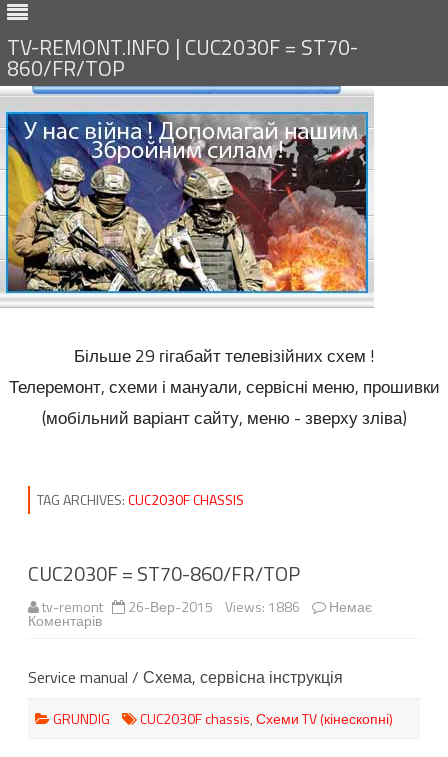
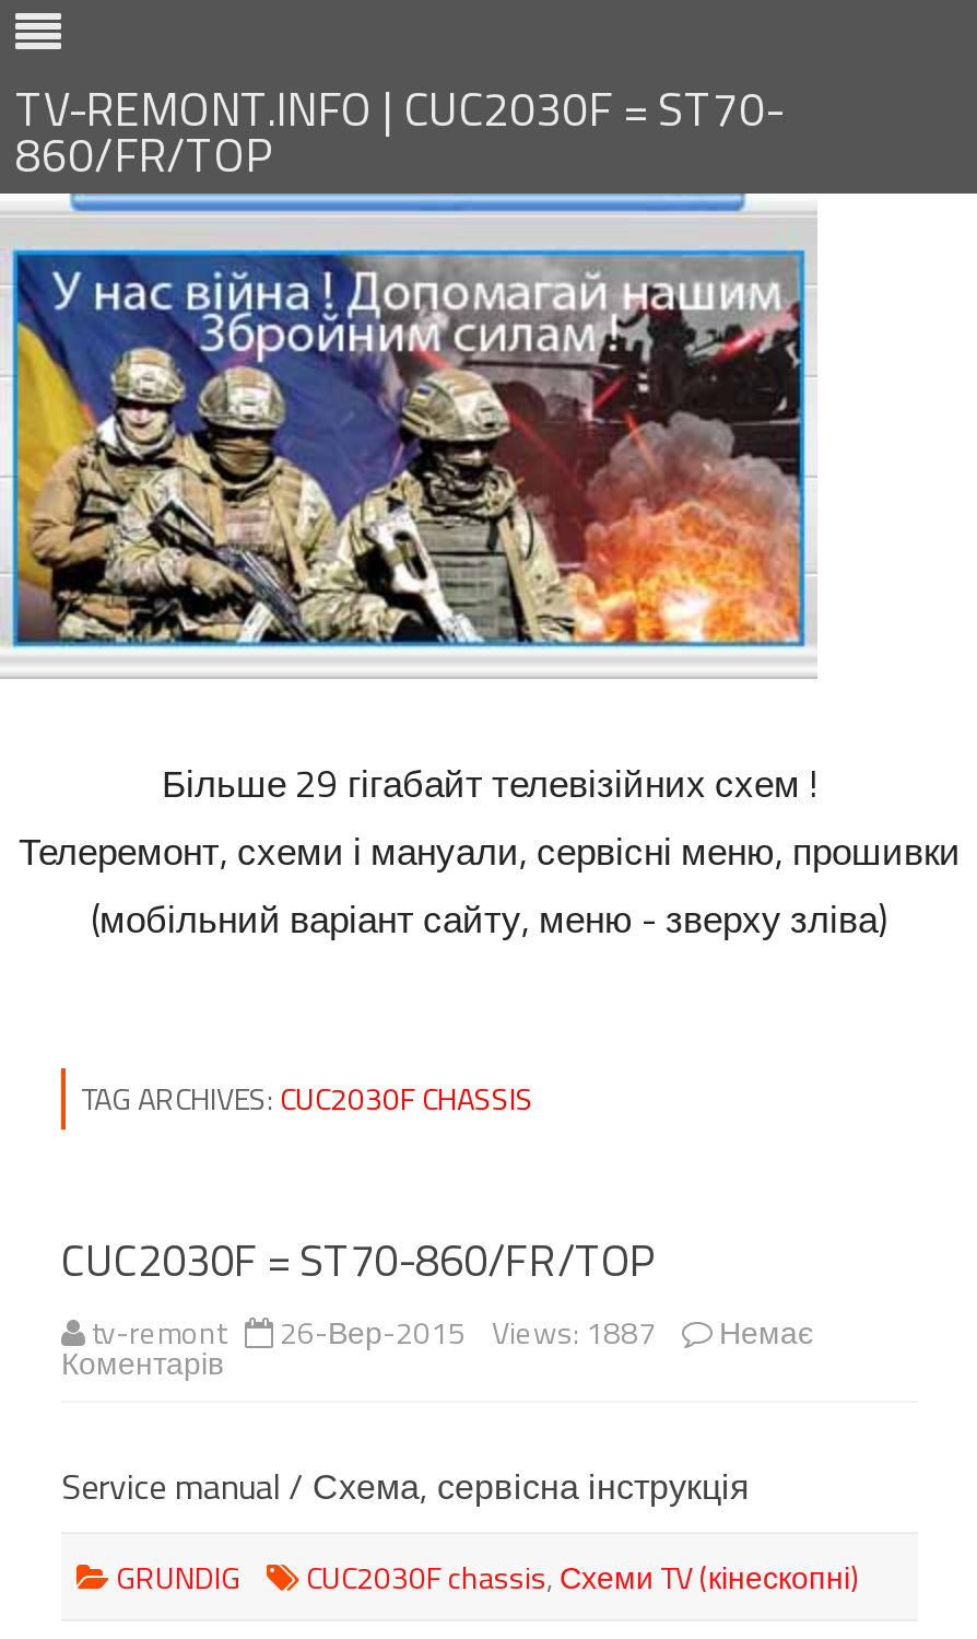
- tv-remont 26-Вер-2015 Views: 1886 Немає
+ tv-remont 26-Вер-2015 Views: 1887 Немає
